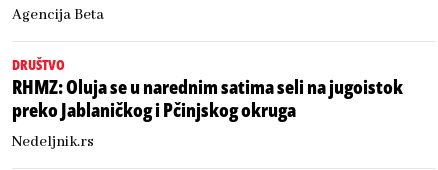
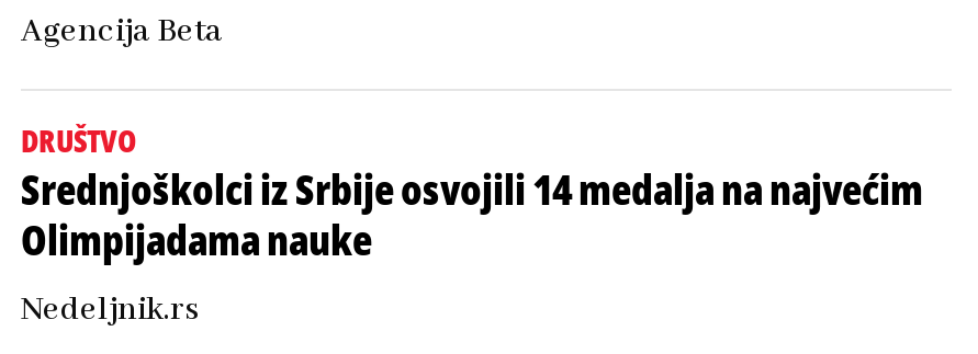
- RHMZ: Oluja se u narednim satima seli na jugoistok
- preko Jablaničkog i Pčinjskog okruga
+ Srednjoškolci iz Srbije osvojili 14 medalja na najvećim
+ Olimpijadama nauke
